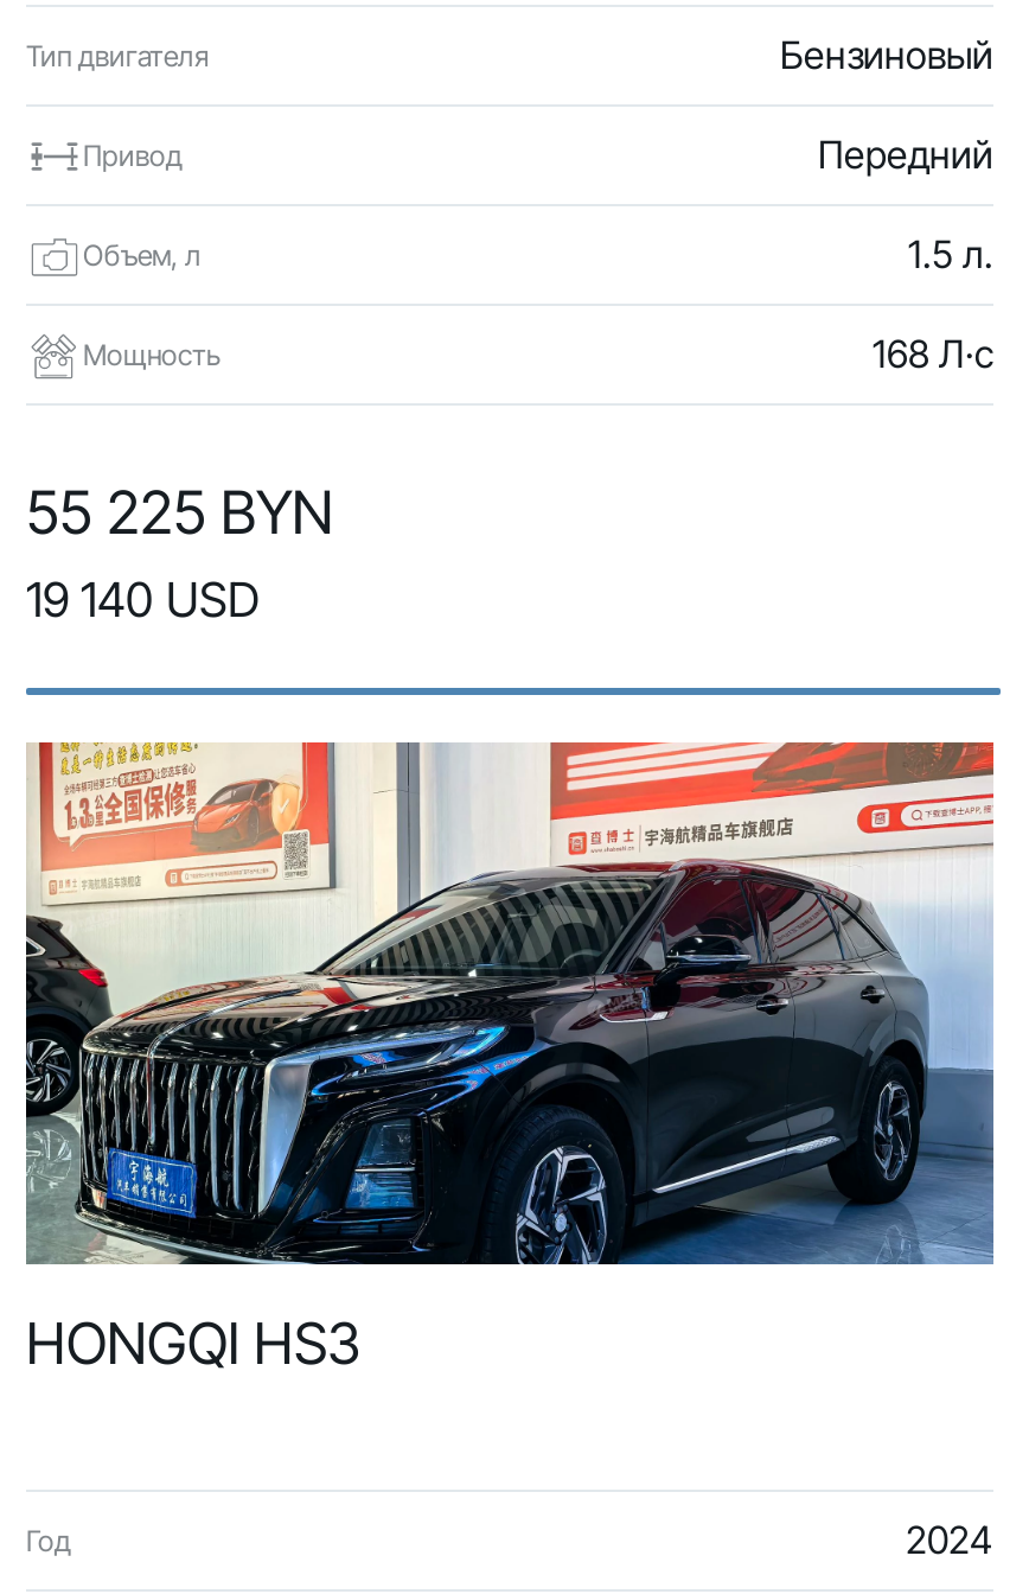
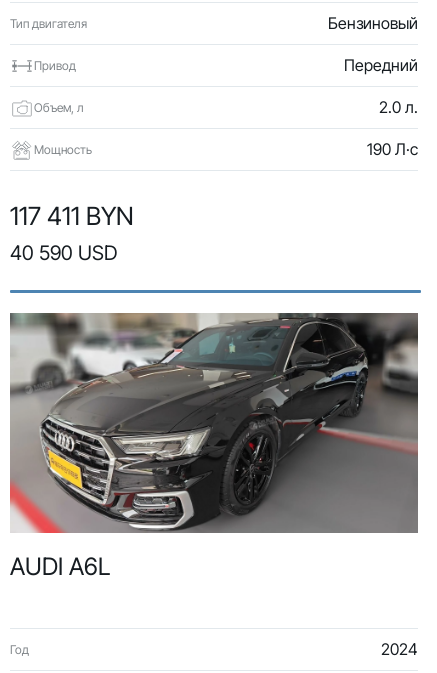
- 1.5 л.
+ 2.0 л.

- 168 Л·с
+ 190 Л·с

- 55 225 BYN
- 19 140 USD
+ 117 411 BYN
+ 40 590 USD

- [image]
- HONGQI HS3
+ [image]
+ AUDI A6L
